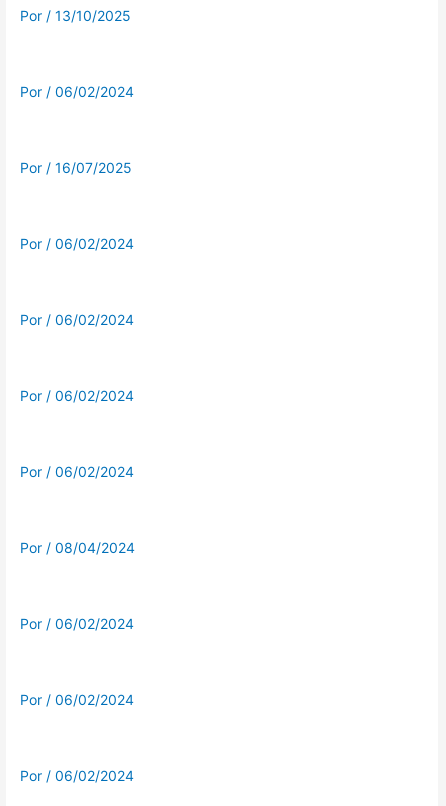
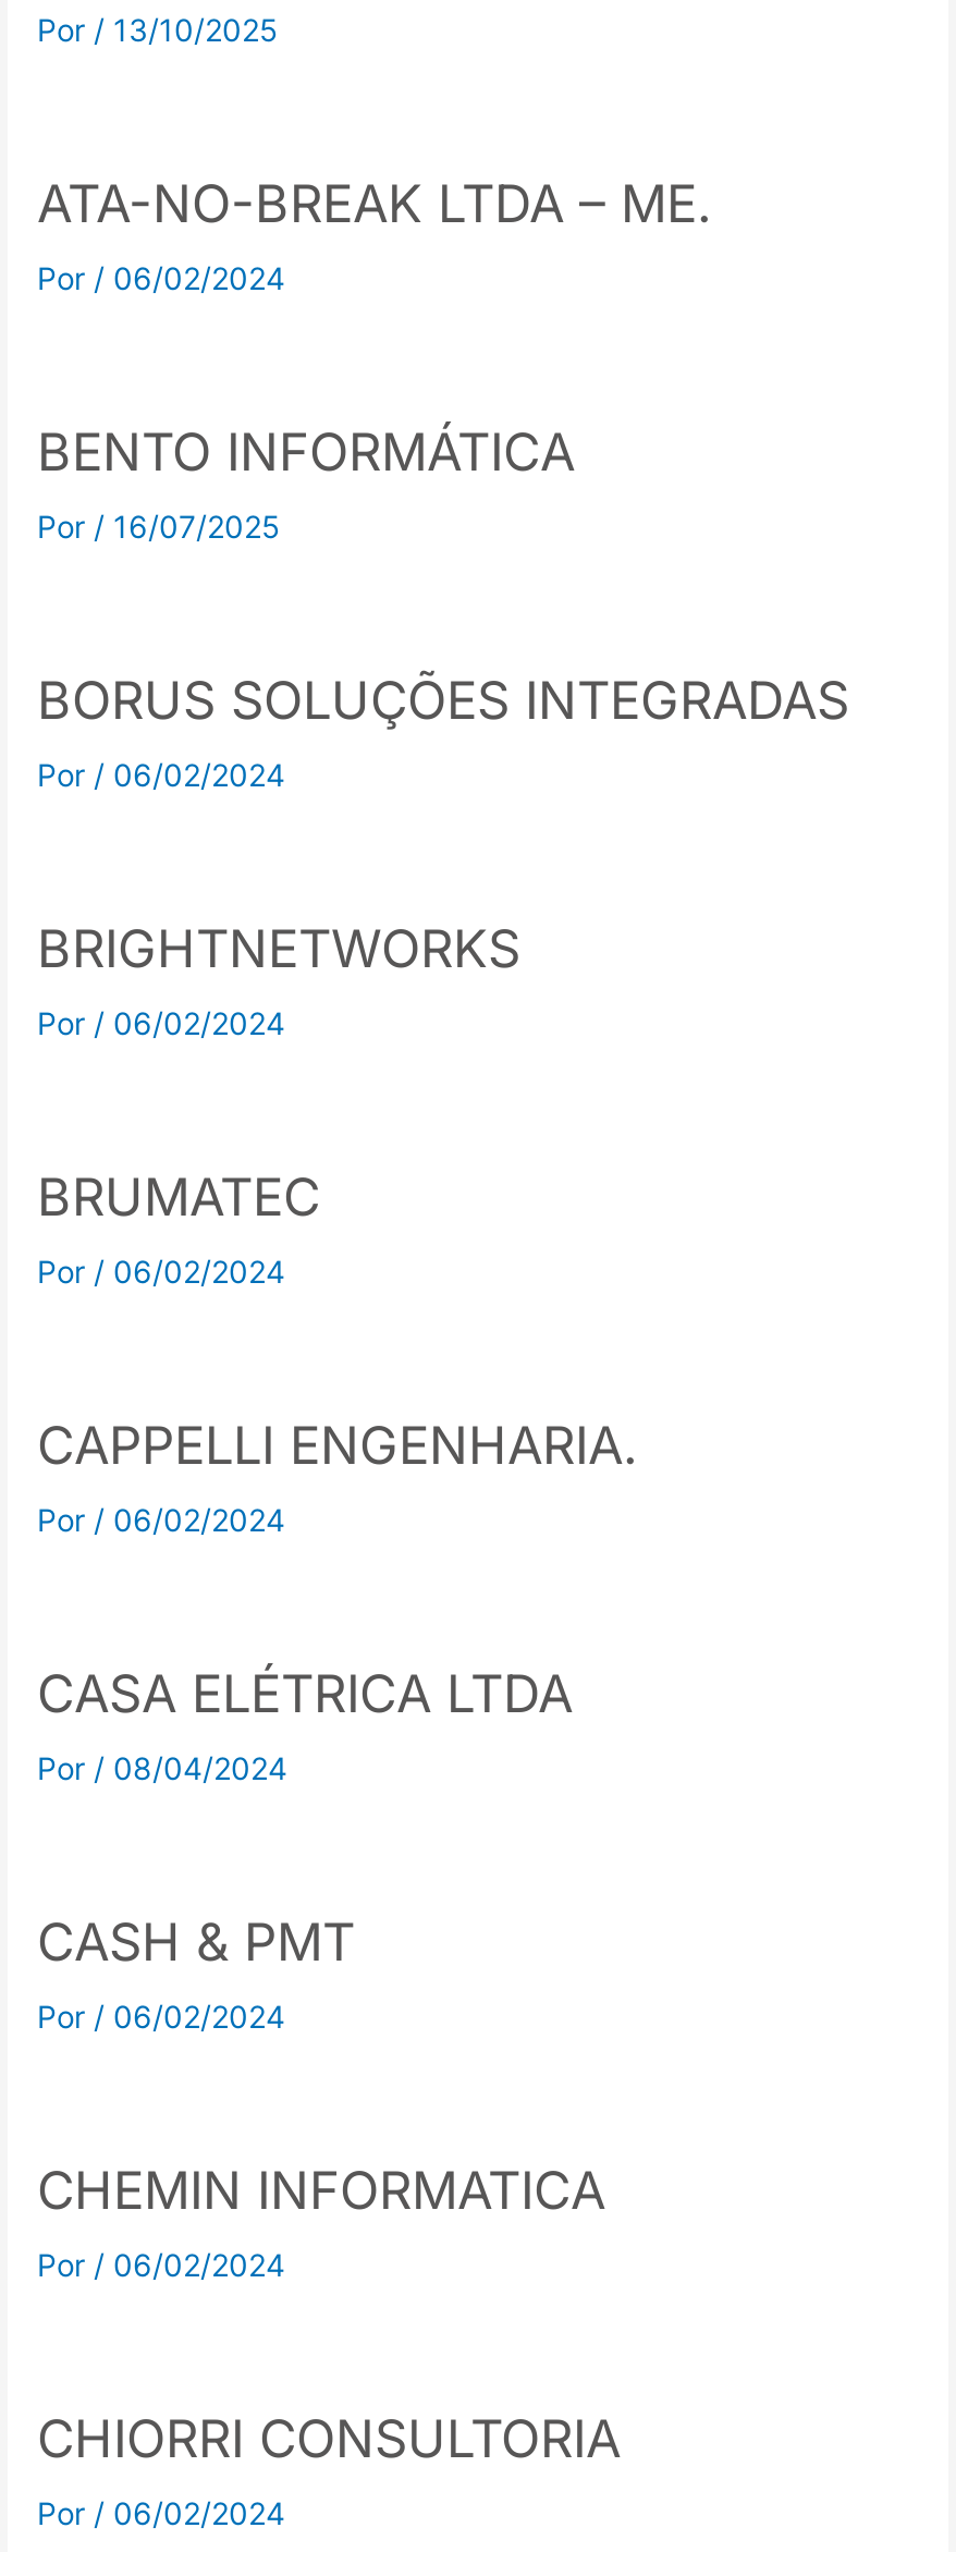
+ ATA-NO-BREAK LTDA – ME.

+ BENTO INFORMÁTICA

+ BORUS SOLUÇÕES INTEGRADAS

+ BRIGHTNETWORKS

+ BRUMATEC

+ CAPPELLI ENGENHARIA.

+ CASA ELÉTRICA LTDA

+ CASH & PMT

+ CHEMIN INFORMATICA

+ CHIORRI CONSULTORIA
